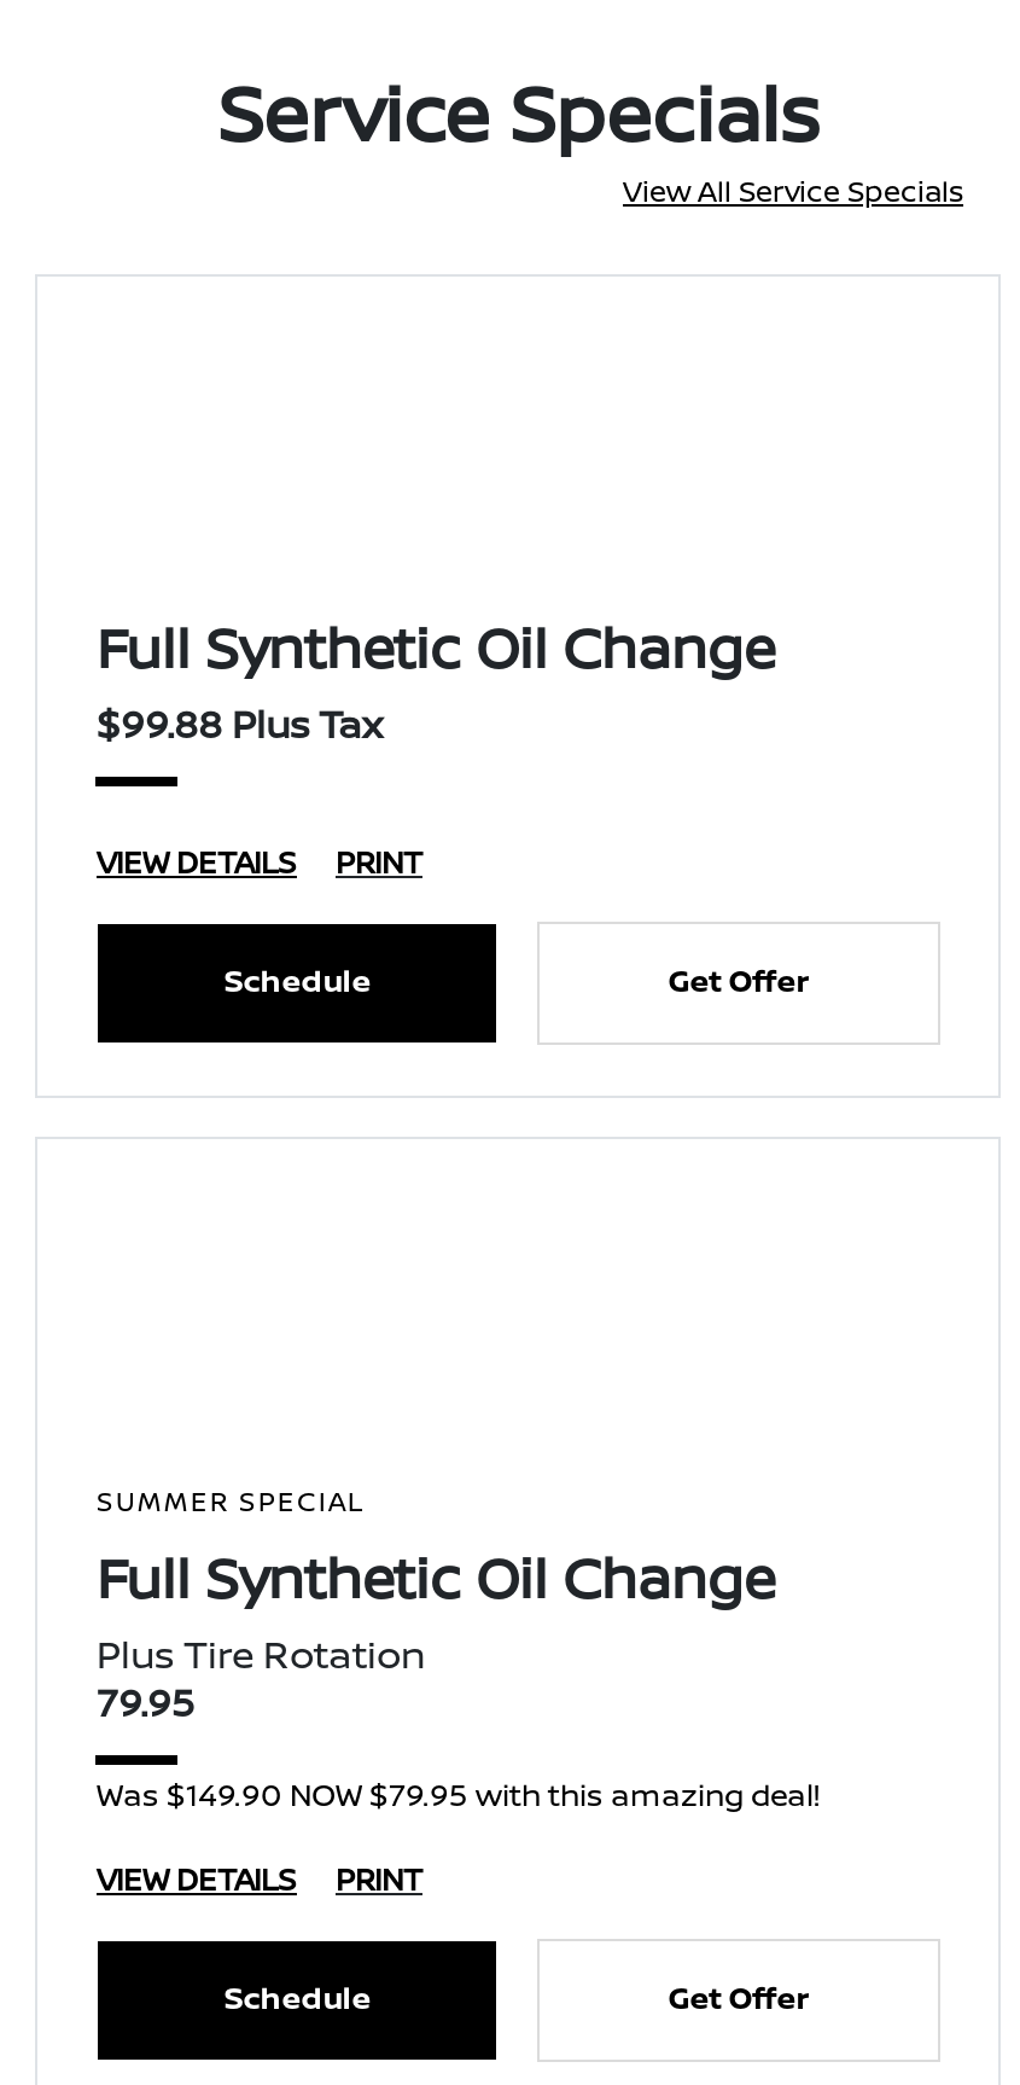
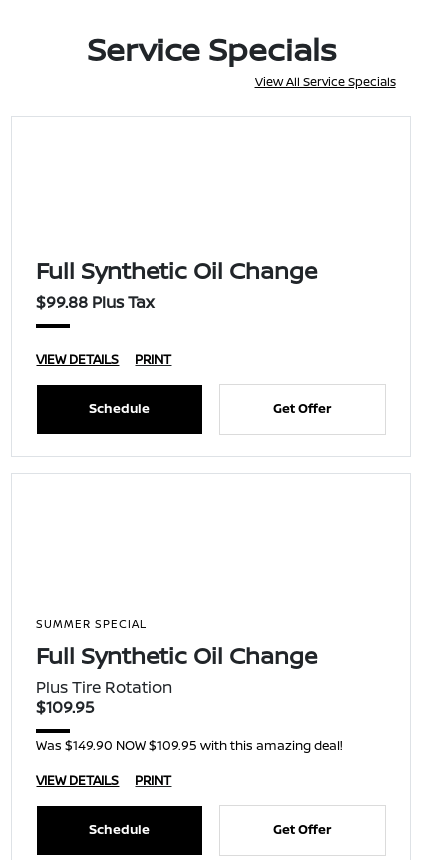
- 79.95
+ $109.95

- Was $149.90 NOW $79.95 with this amazing deal!
+ Was $149.90 NOW $109.95 with this amazing deal!
